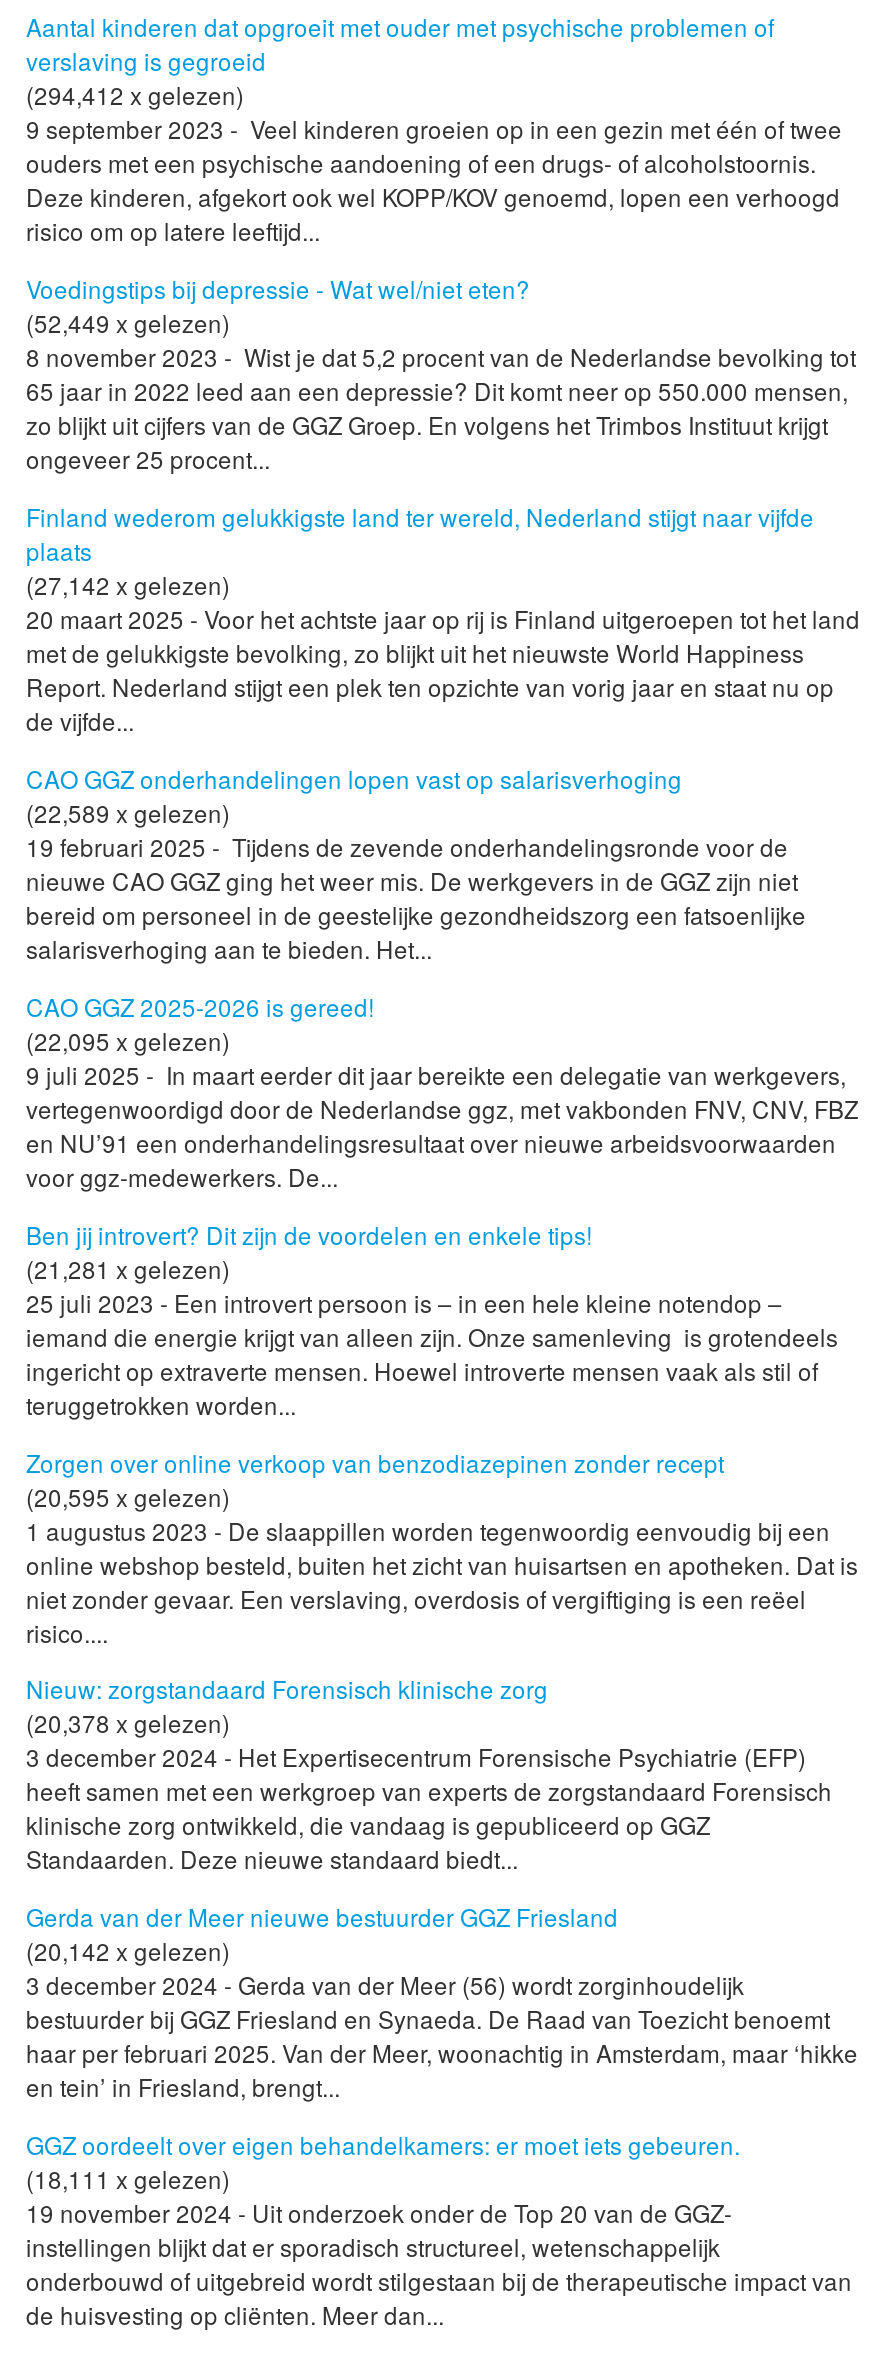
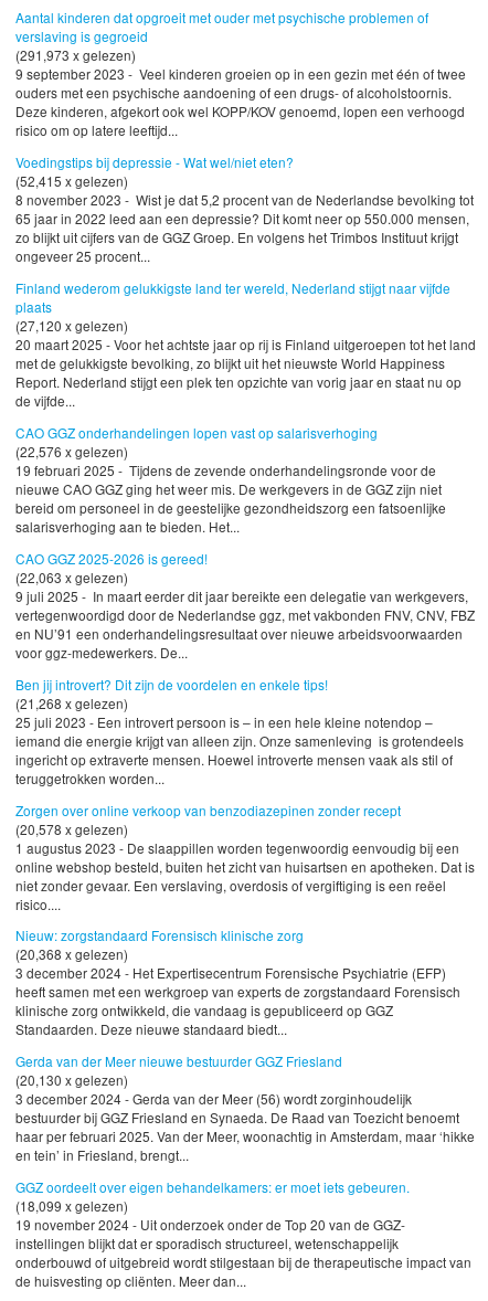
- (294,412 x gelezen)
+ (291,973 x gelezen)

- (52,449 x gelezen)
+ (52,415 x gelezen)

- (27,142 x gelezen)
+ (27,120 x gelezen)

- (22,589 x gelezen)
+ (22,576 x gelezen)

- (22,095 x gelezen)
+ (22,063 x gelezen)

- (21,281 x gelezen)
+ (21,268 x gelezen)

- (20,595 x gelezen)
+ (20,578 x gelezen)

- (20,378 x gelezen)
+ (20,368 x gelezen)

- (20,142 x gelezen)
+ (20,130 x gelezen)

- (18,111 x gelezen)
+ (18,099 x gelezen)
